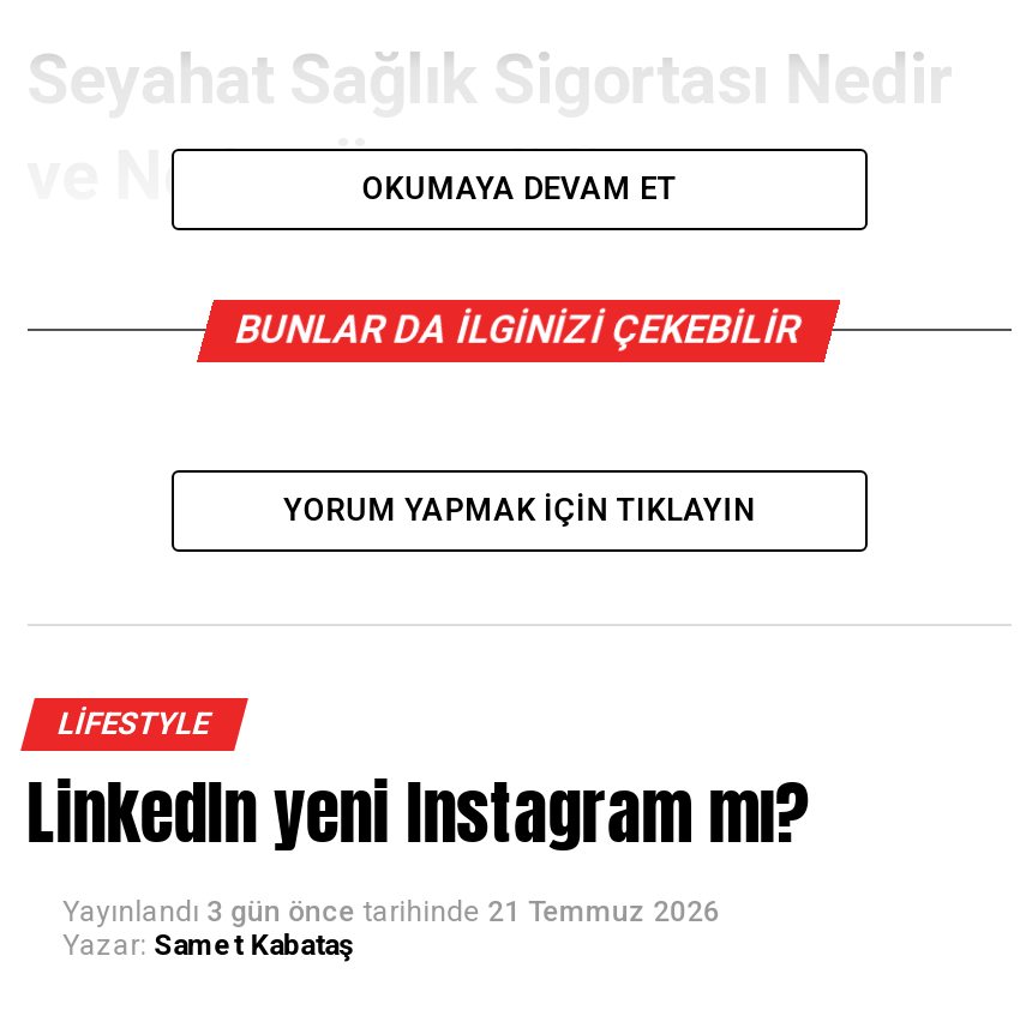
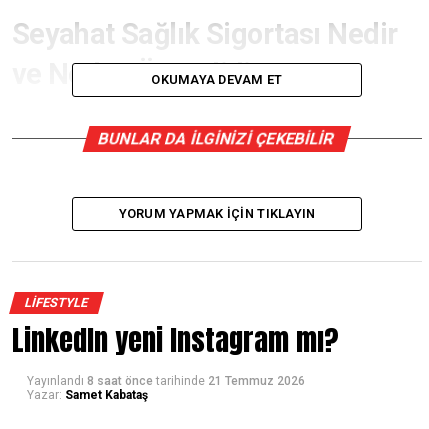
- Yayınlandı 3 gün önce tarihinde 21 Temmuz 2026
+ Yayınlandı 8 saat önce tarihinde 21 Temmuz 2026
